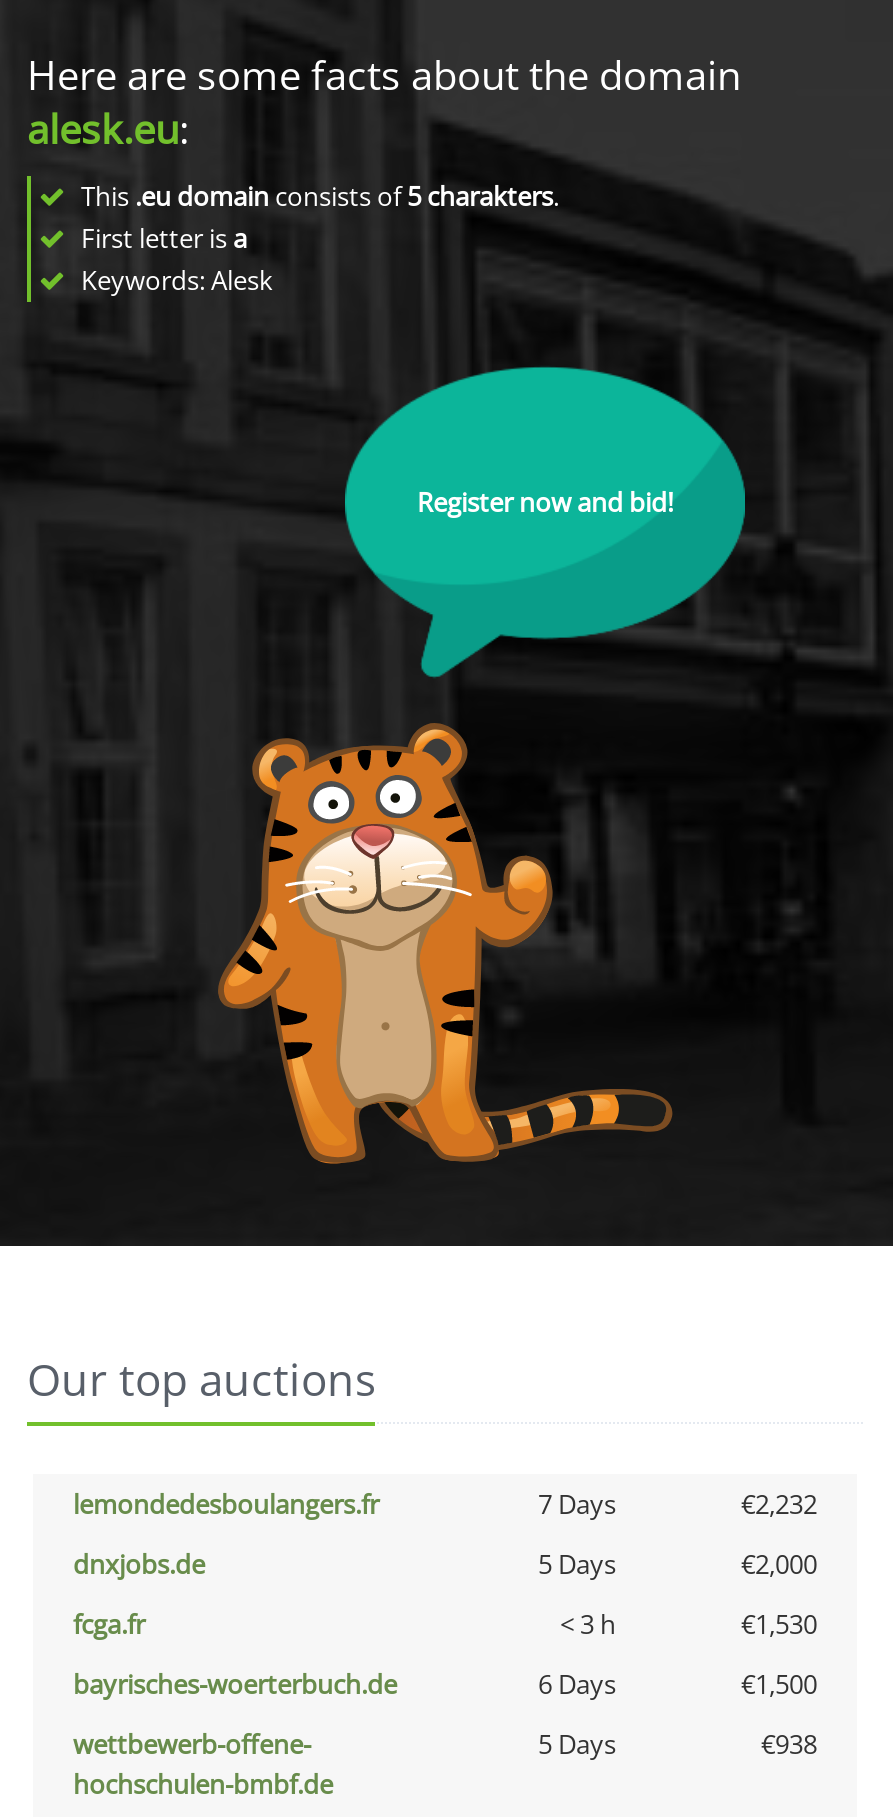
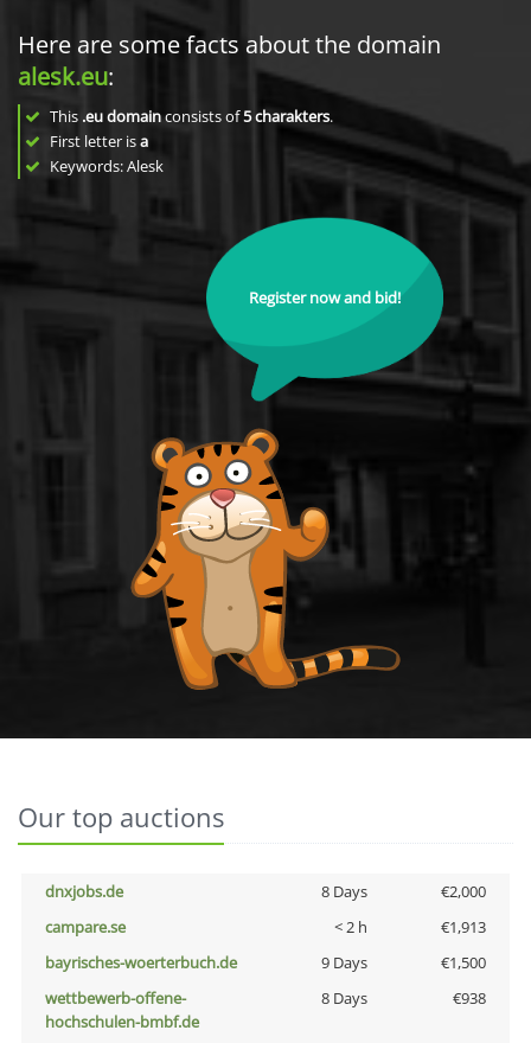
- lemondedesboulangers.fr
- 7 Days
- €2,232

- 5 Days
+ 8 Days

- fcga.fr
- < 3 h
- €1,530
+ campare.se
+ < 2 h
+ €1,913

- 6 Days
+ 9 Days

- 5 Days
+ 8 Days
